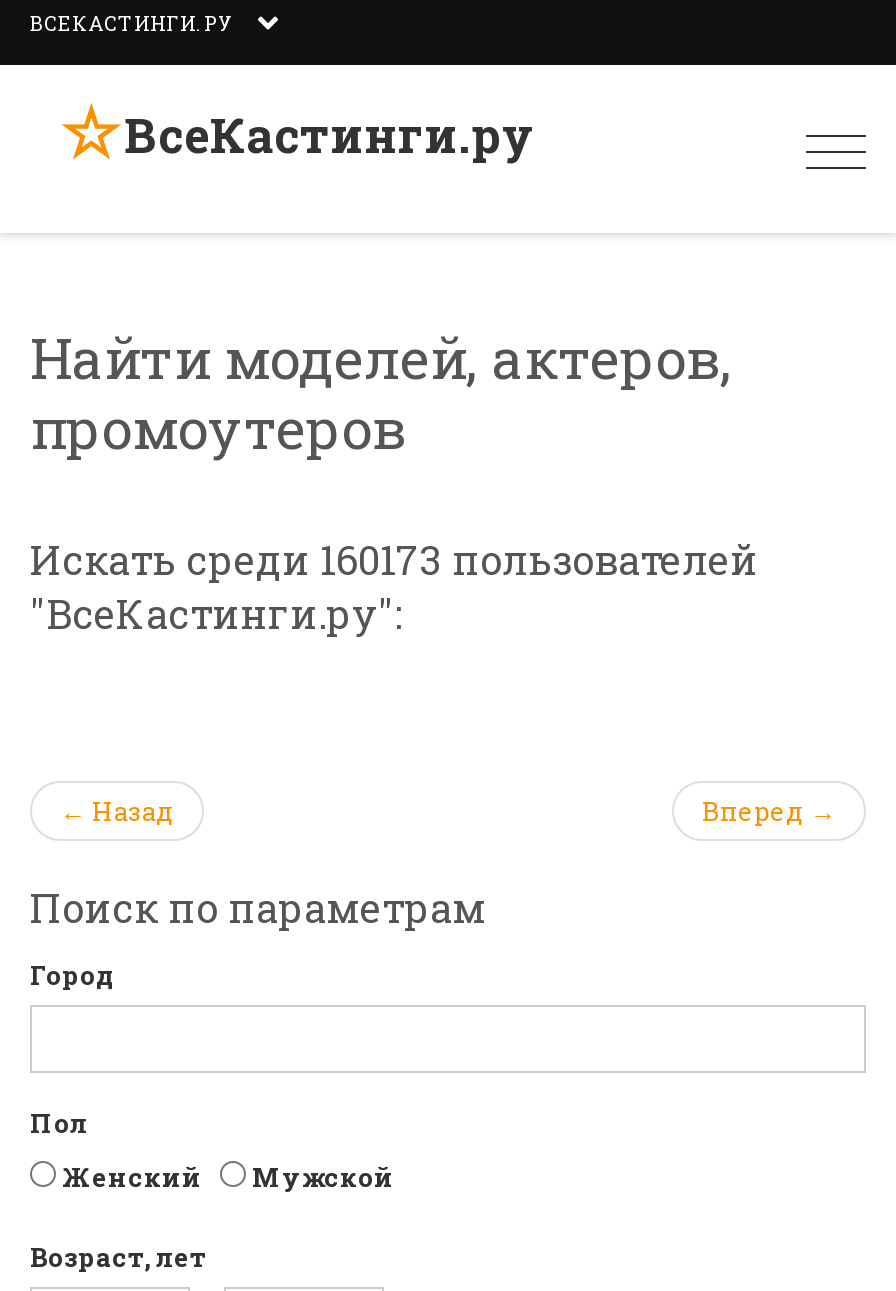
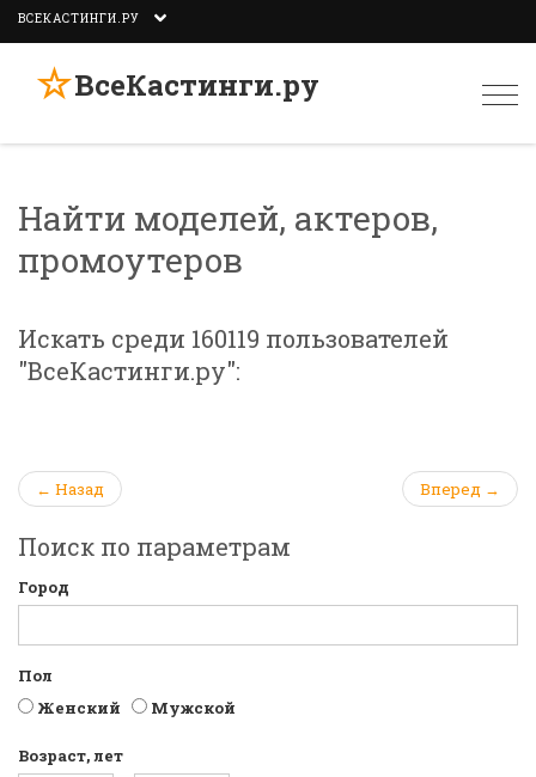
- Искать среди 160173 пользователей
+ Искать среди 160119 пользователей
